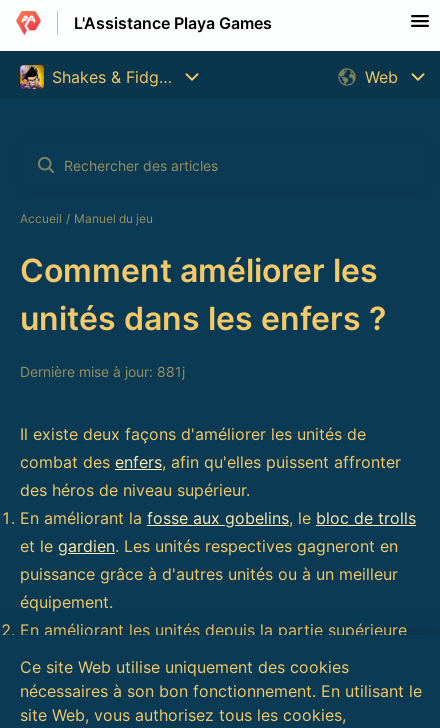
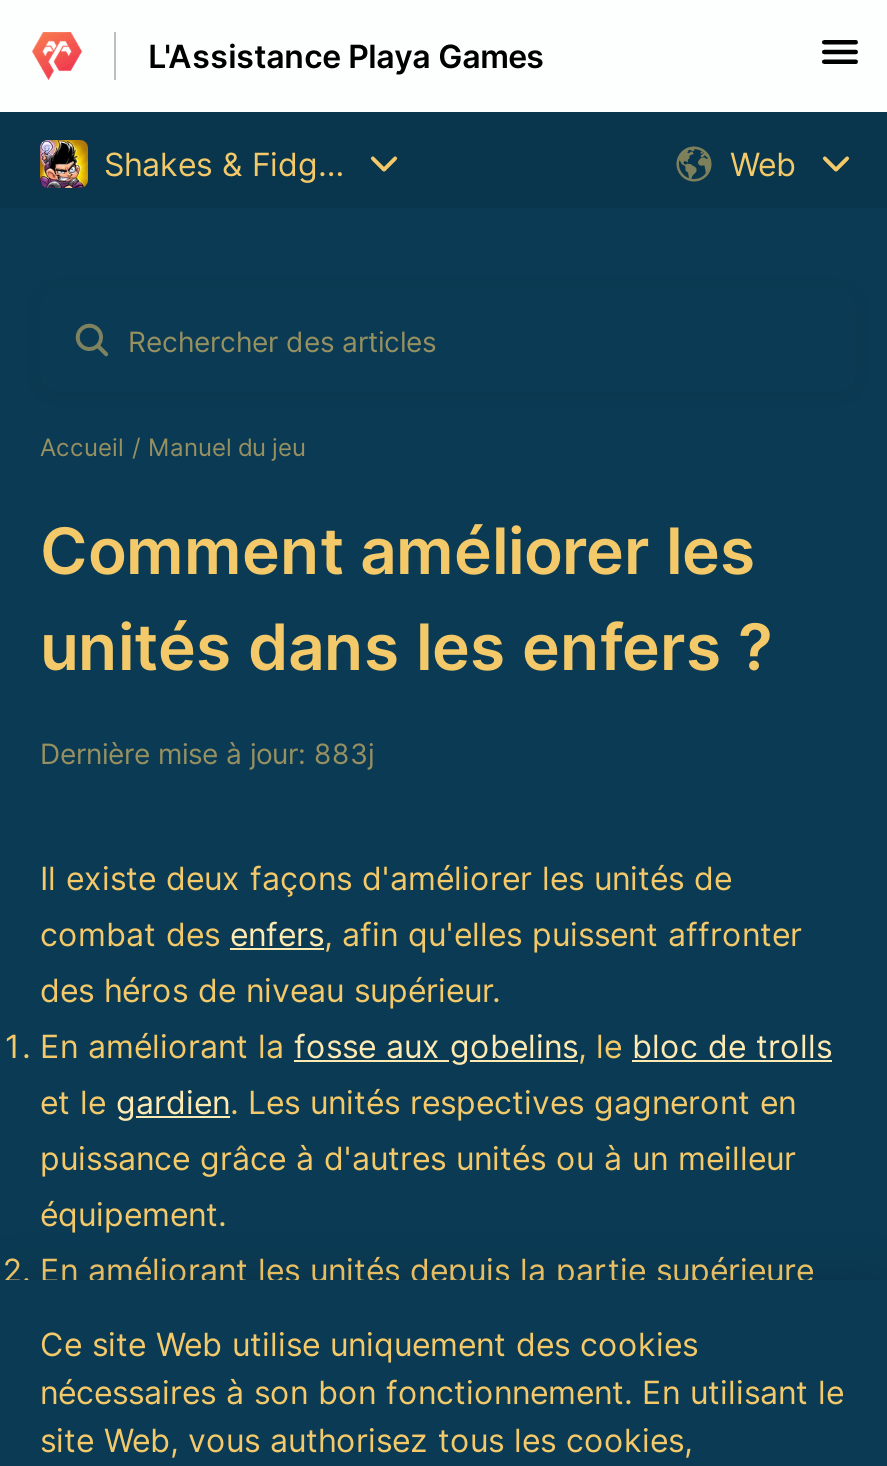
- Dernière mise à jour: 881j
+ Dernière mise à jour: 883j
